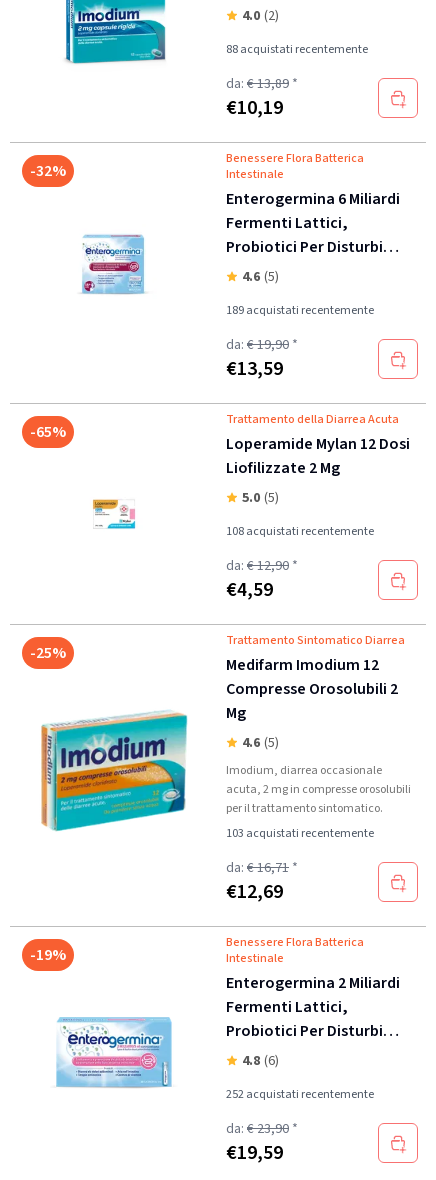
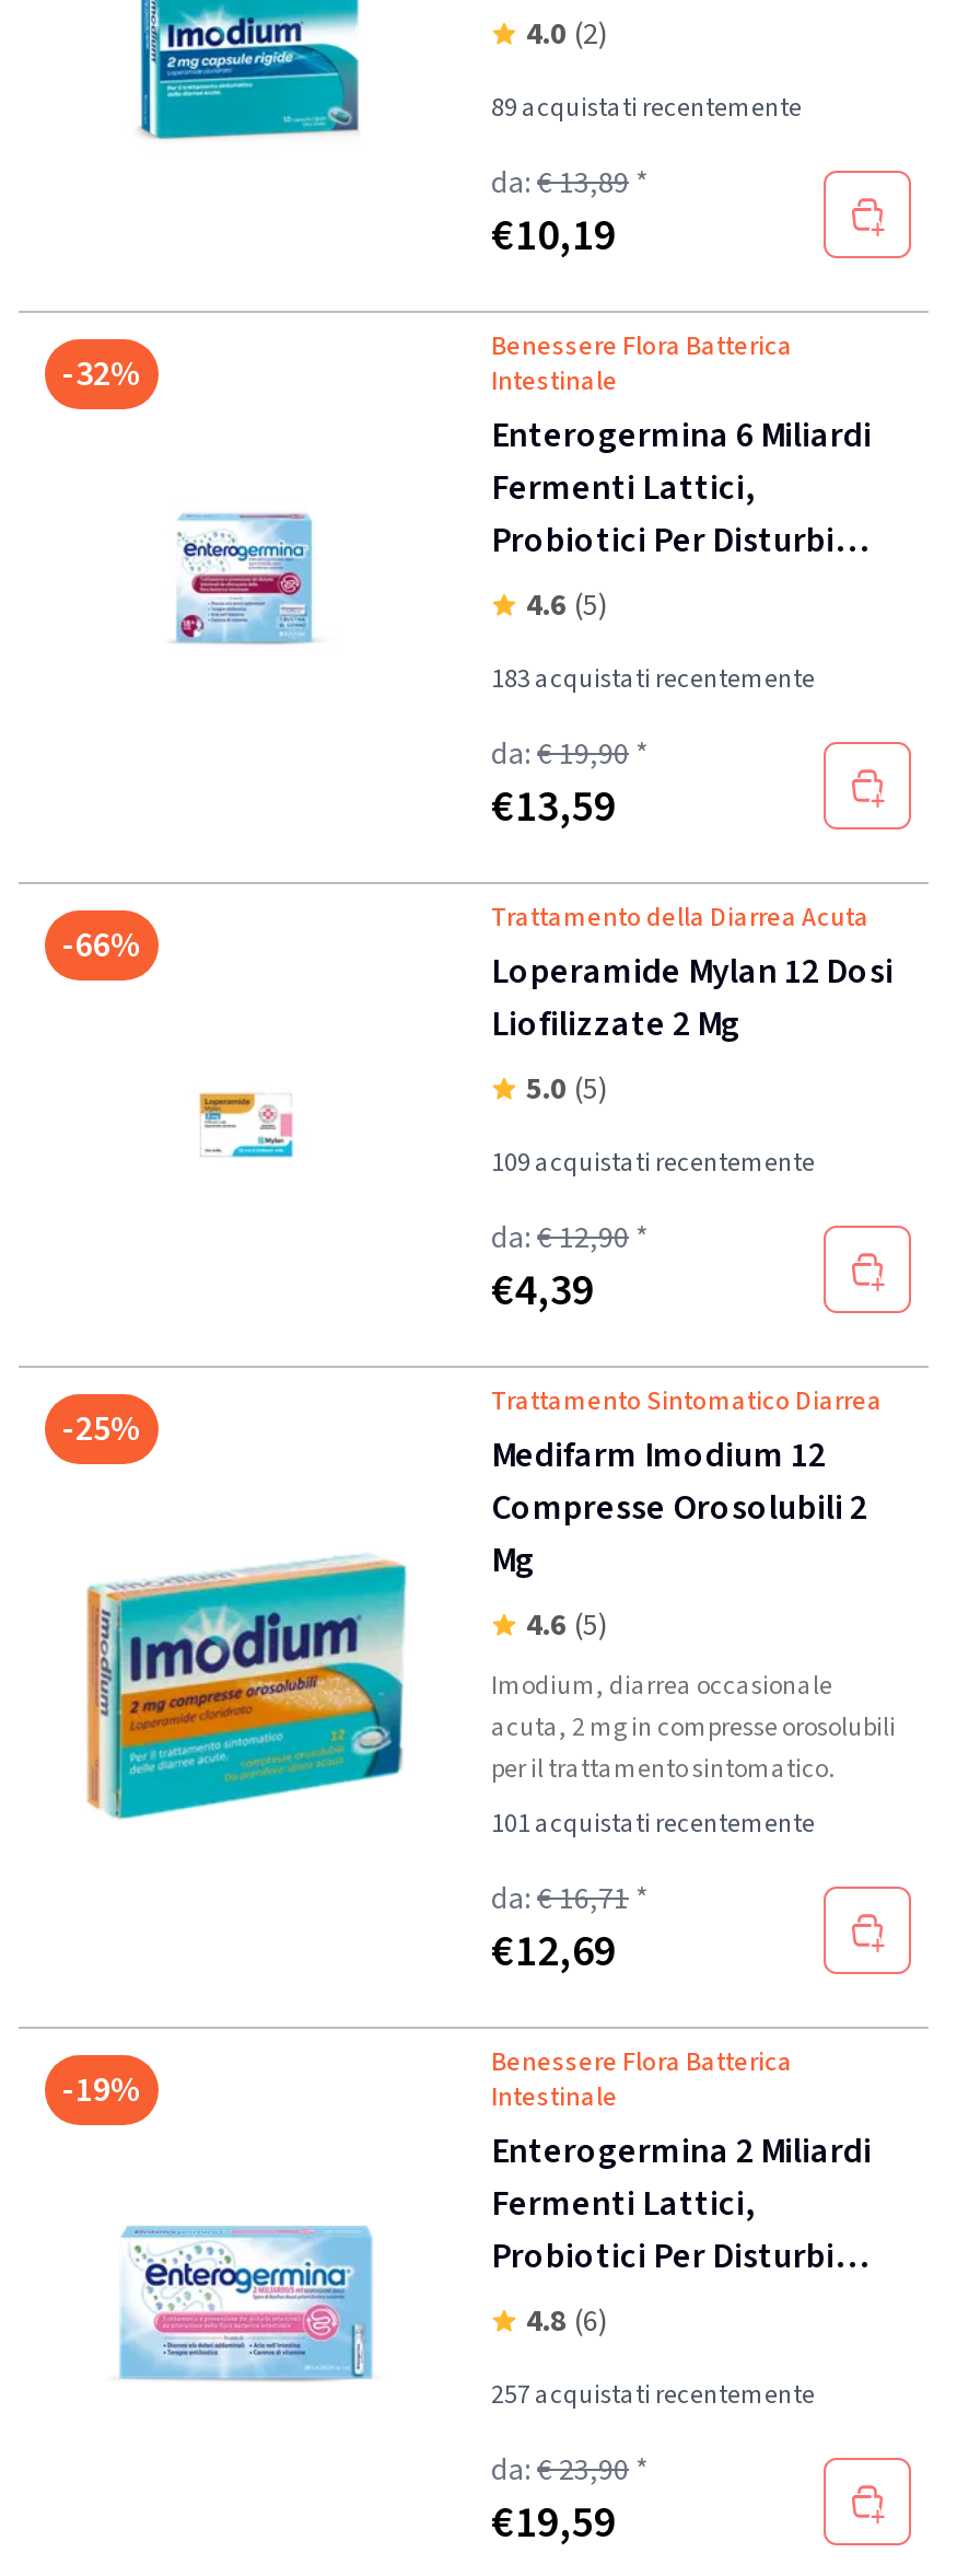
- 88 acquistati recentemente
+ 89 acquistati recentemente

- 189 acquistati recentemente
+ 183 acquistati recentemente

- -65%
+ -66%

- 108 acquistati recentemente
+ 109 acquistati recentemente

- €4,59
+ €4,39

- 103 acquistati recentemente
+ 101 acquistati recentemente

- 252 acquistati recentemente
+ 257 acquistati recentemente
